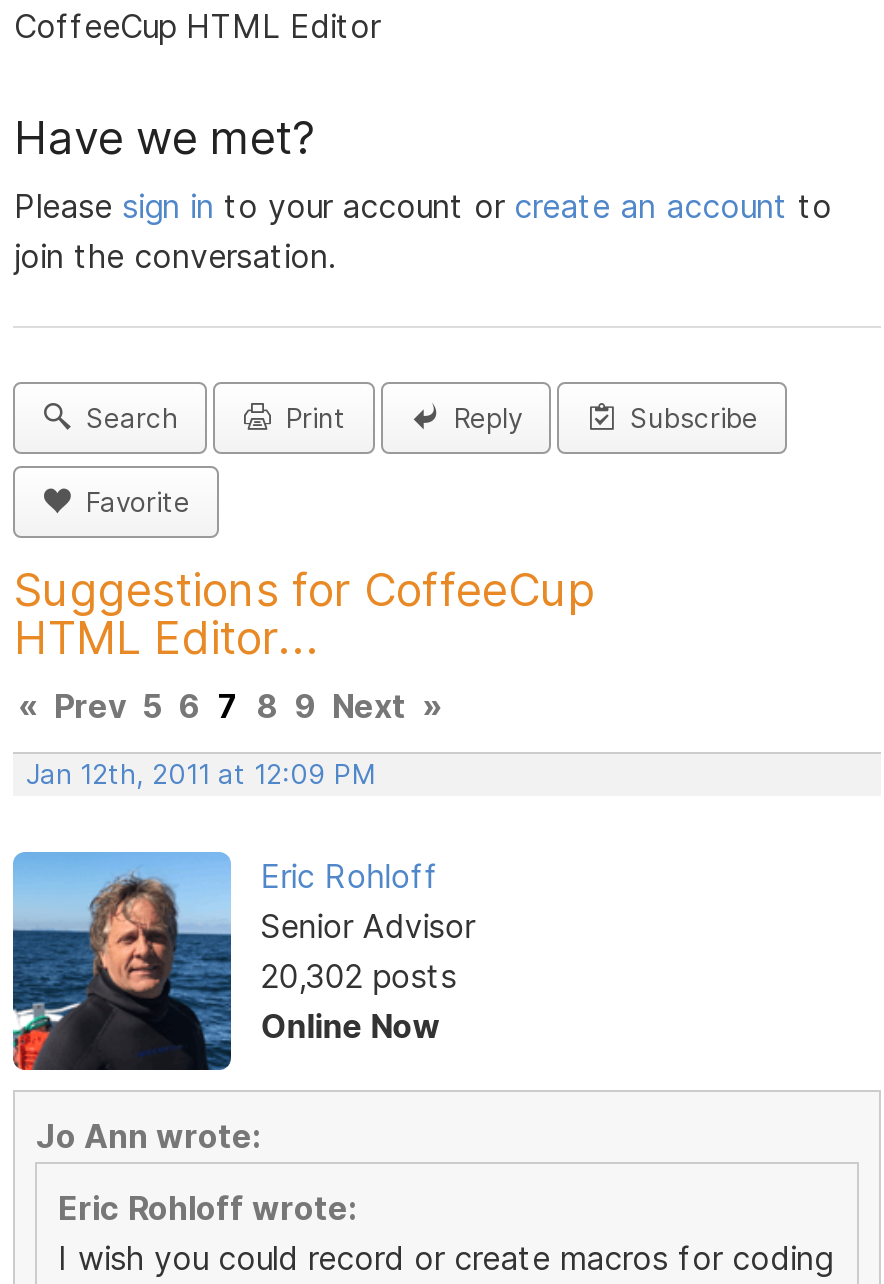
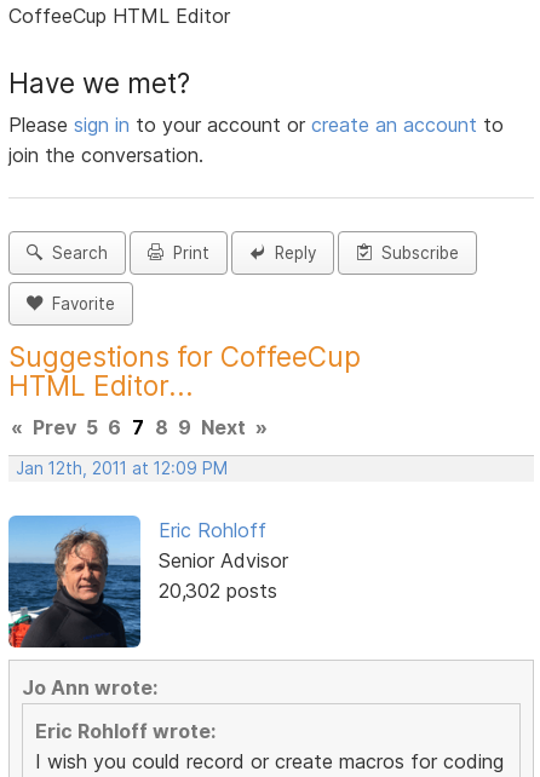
- Online Now
